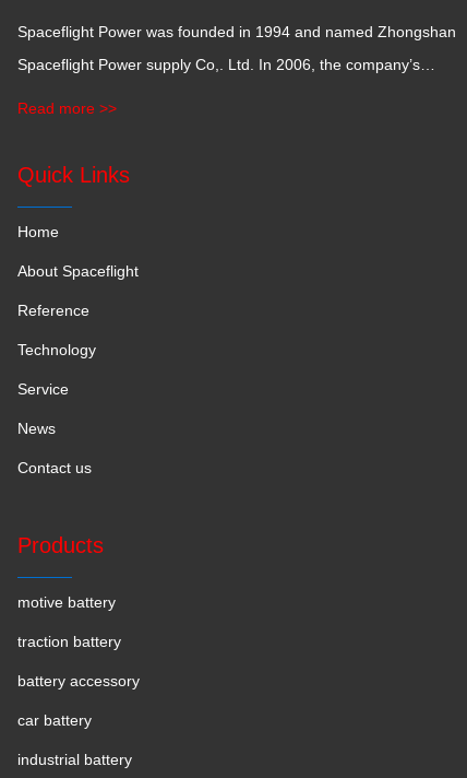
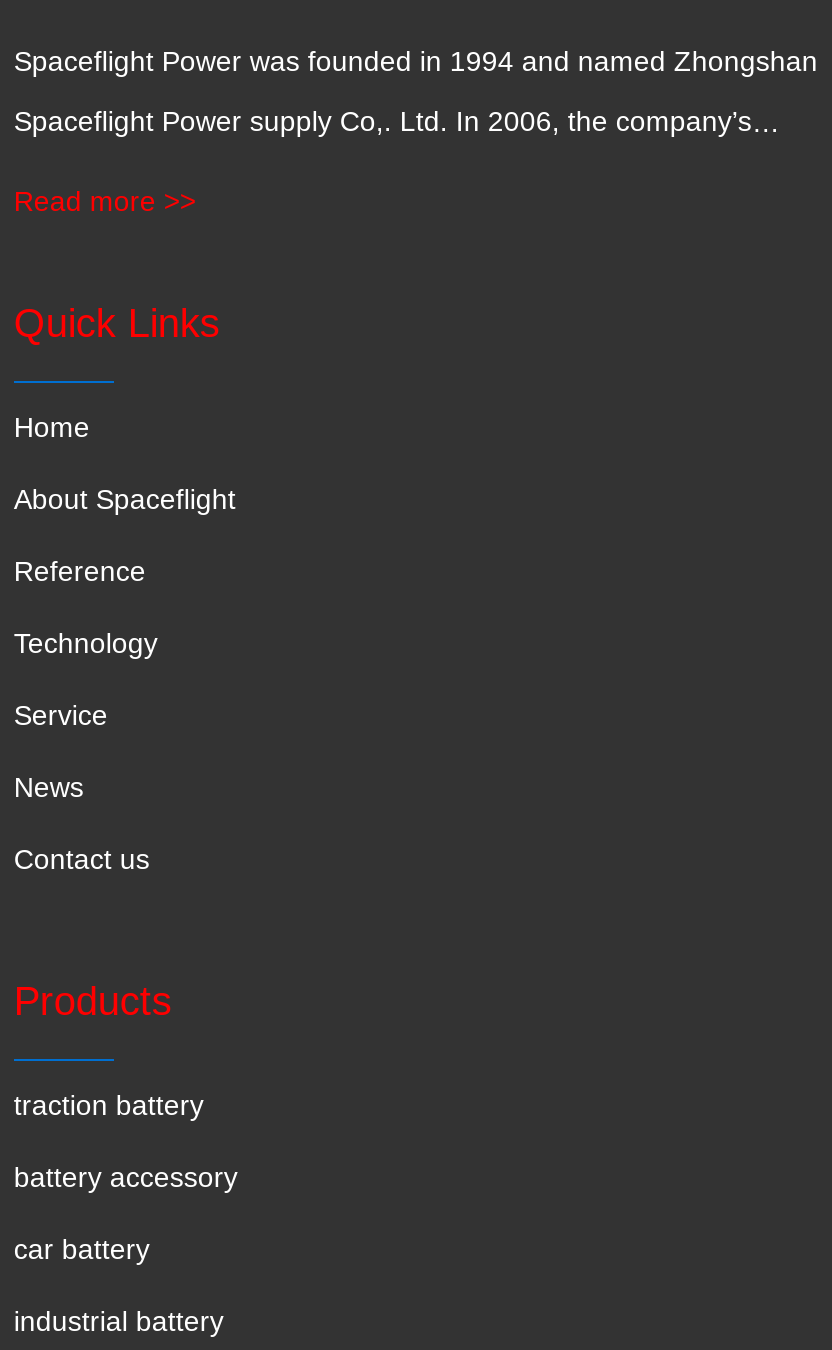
- motive battery
